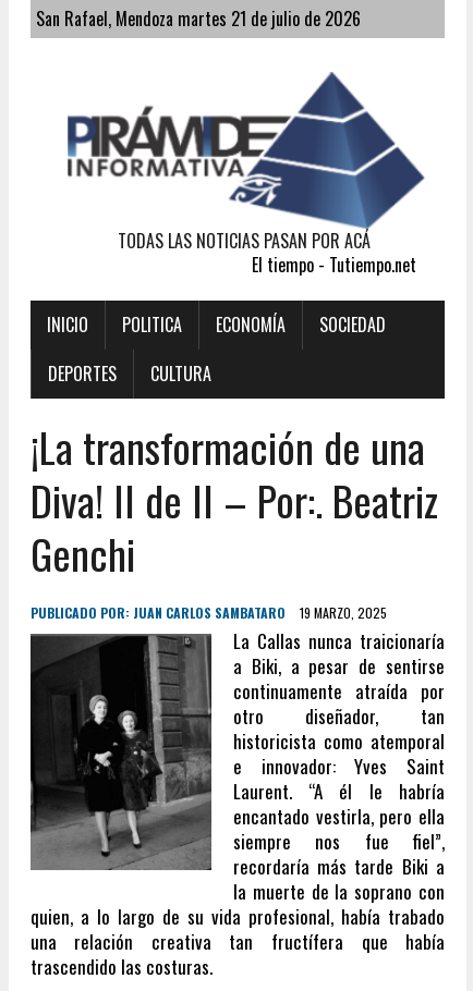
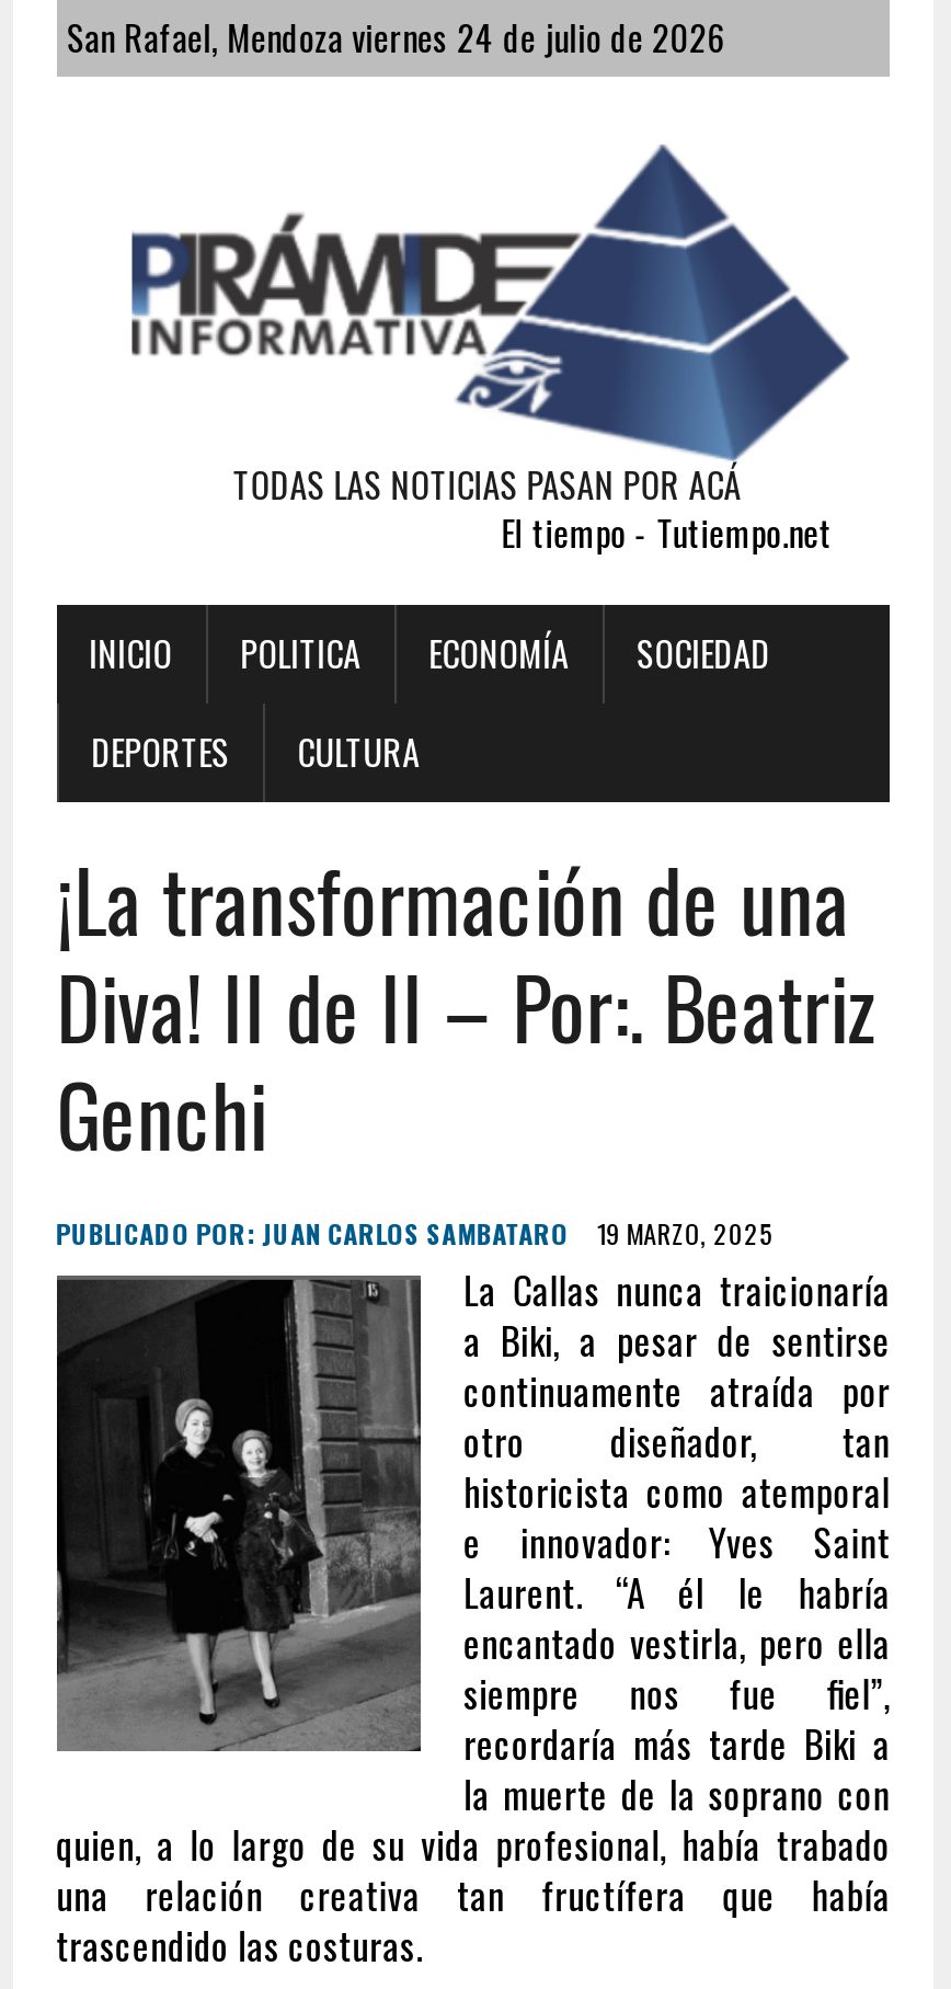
- San Rafael, Mendoza martes 21 de julio de 2026
+ San Rafael, Mendoza viernes 24 de julio de 2026
